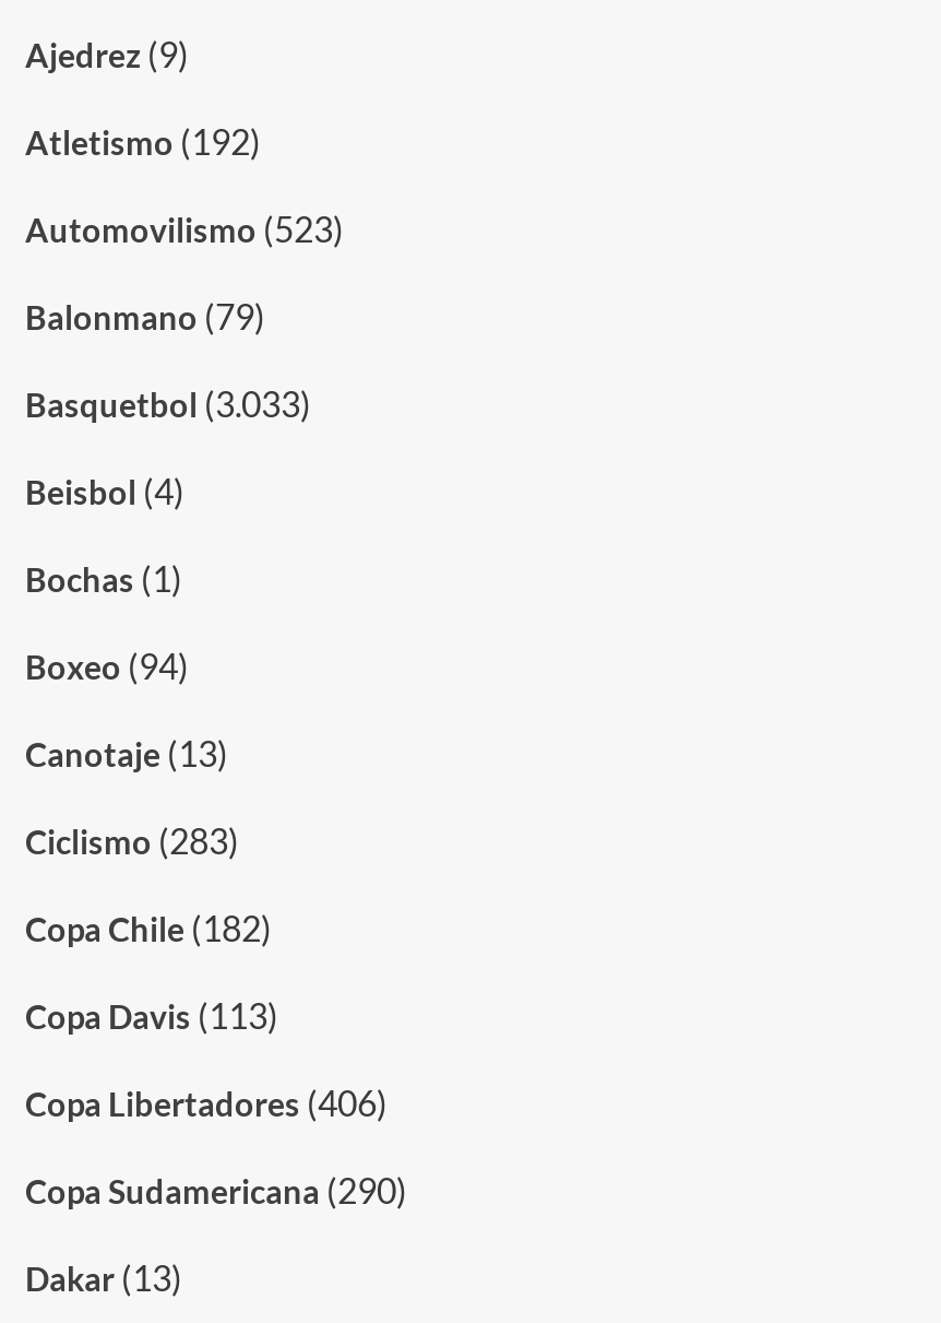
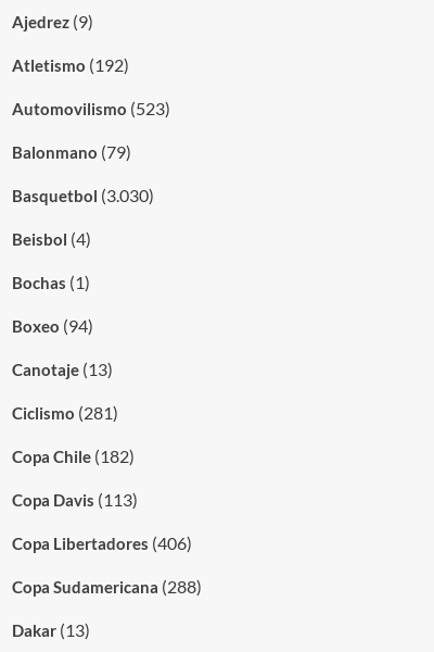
- Basquetbol (3.033)
+ Basquetbol (3.030)

- Ciclismo (283)
+ Ciclismo (281)

- Copa Sudamericana (290)
+ Copa Sudamericana (288)
